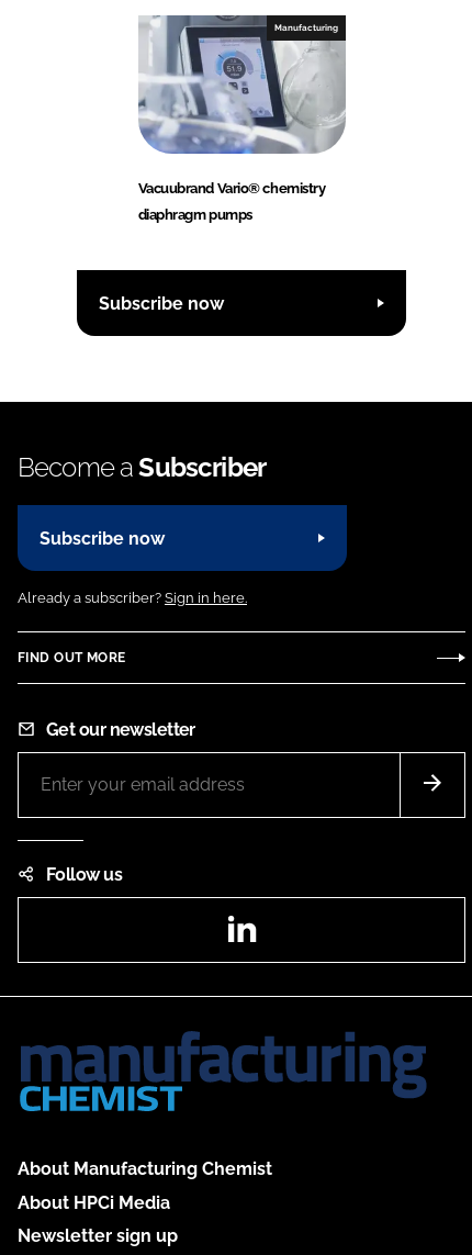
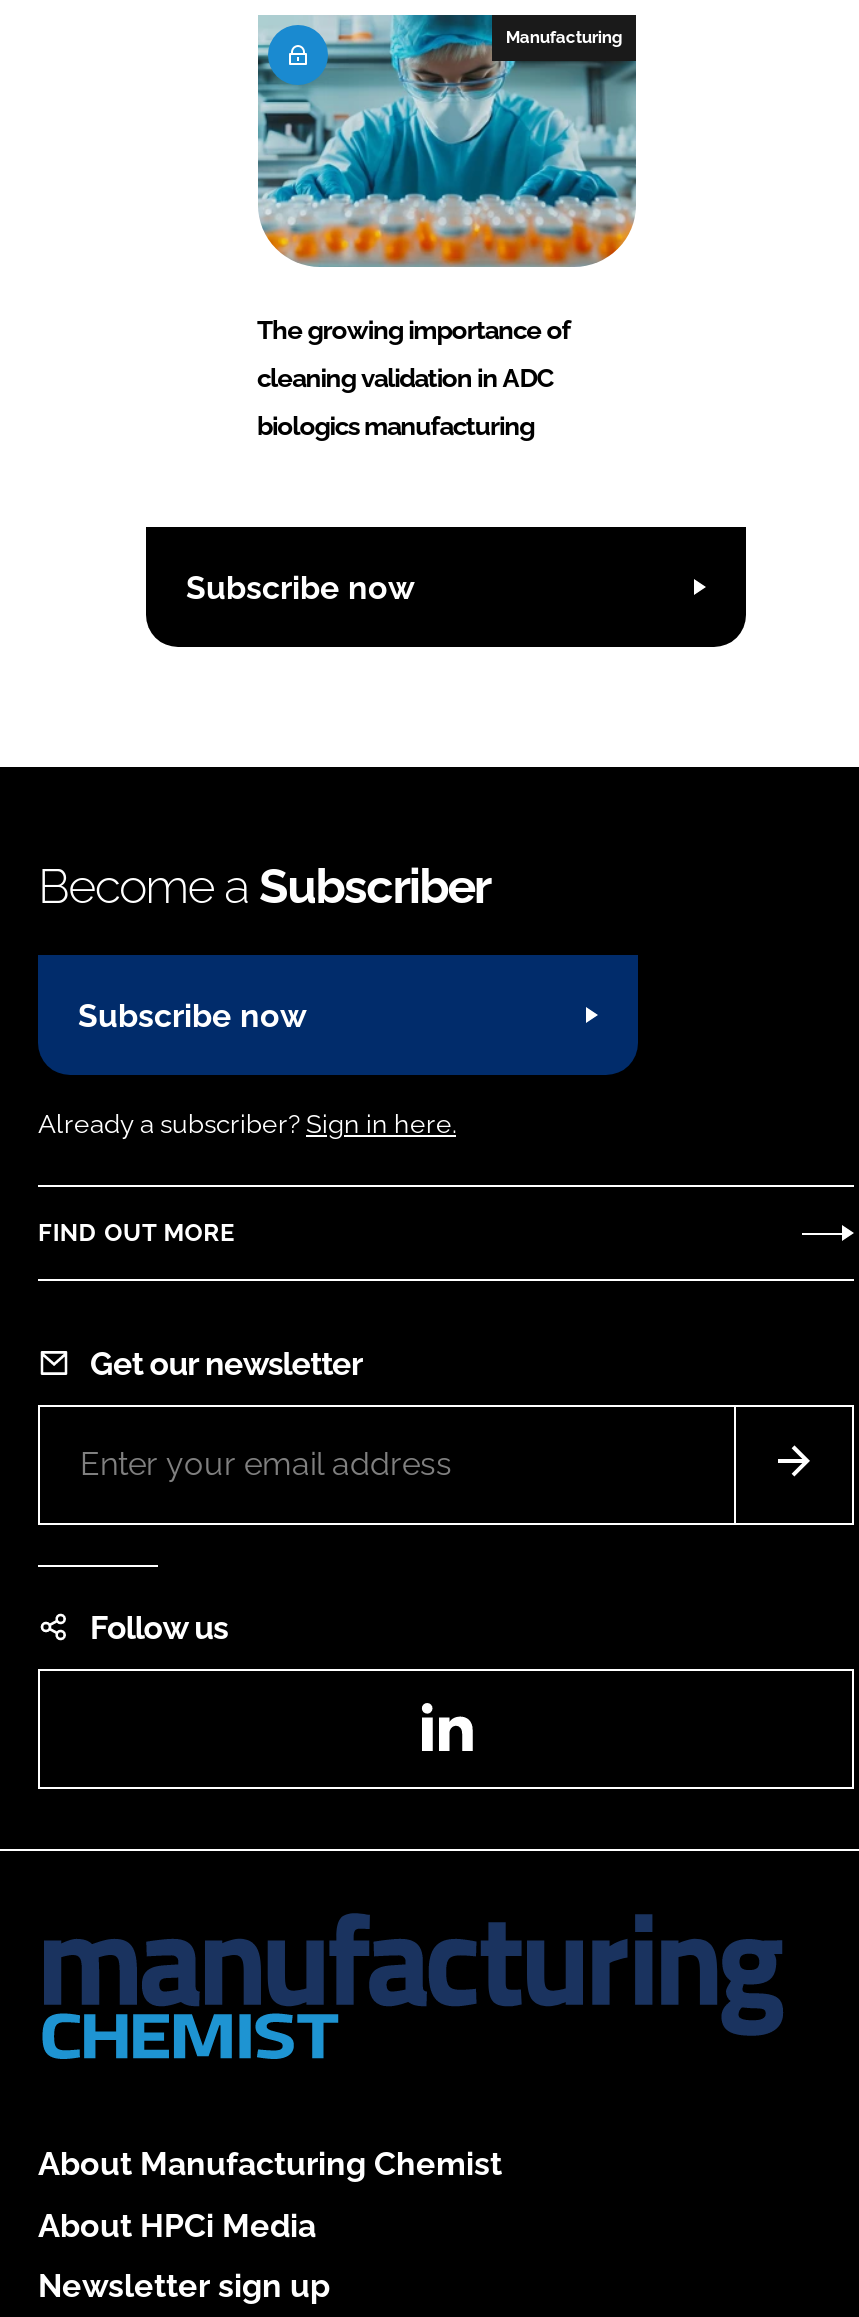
- [image]
- Vacuubrand Vario® chemistry
- diaphragm pumps
+ [image]
+ The growing importance of
+ cleaning validation in ADC
+ biologics manufacturing
